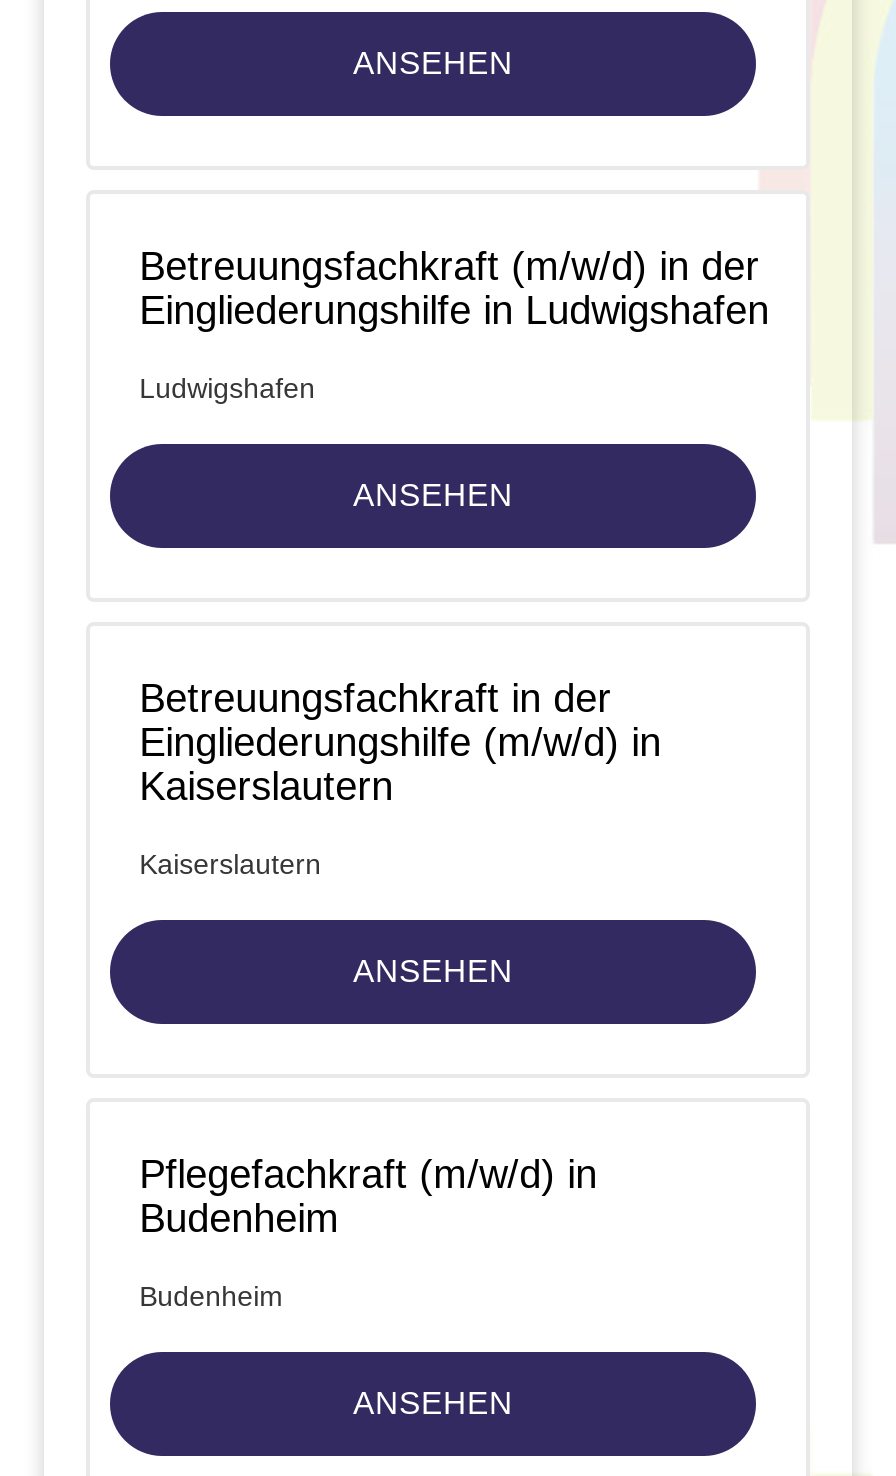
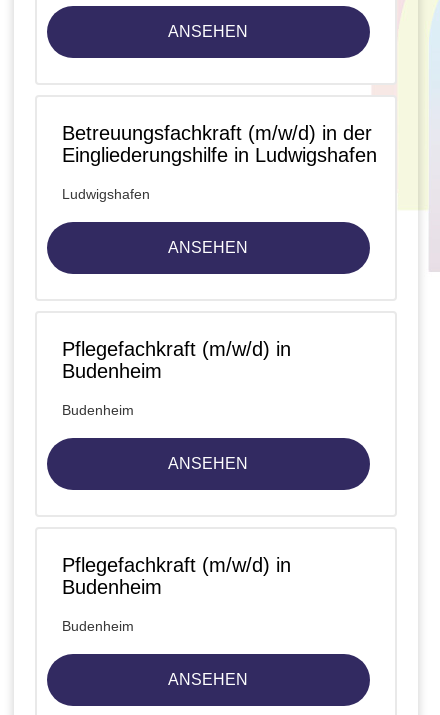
- Betreuungsfachkraft in der
- Eingliederungshilfe (m/w/d) in
- Kaiserslautern
+ Pflegefachkraft (m/w/d) in
+ Budenheim

- Kaiserslautern
+ Budenheim
